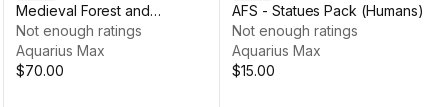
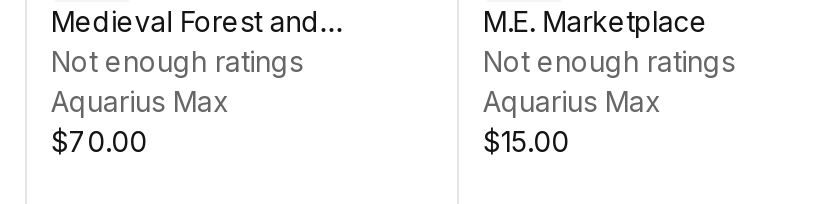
- AFS - Statues Pack (Humans)
+ M.E. Marketplace
